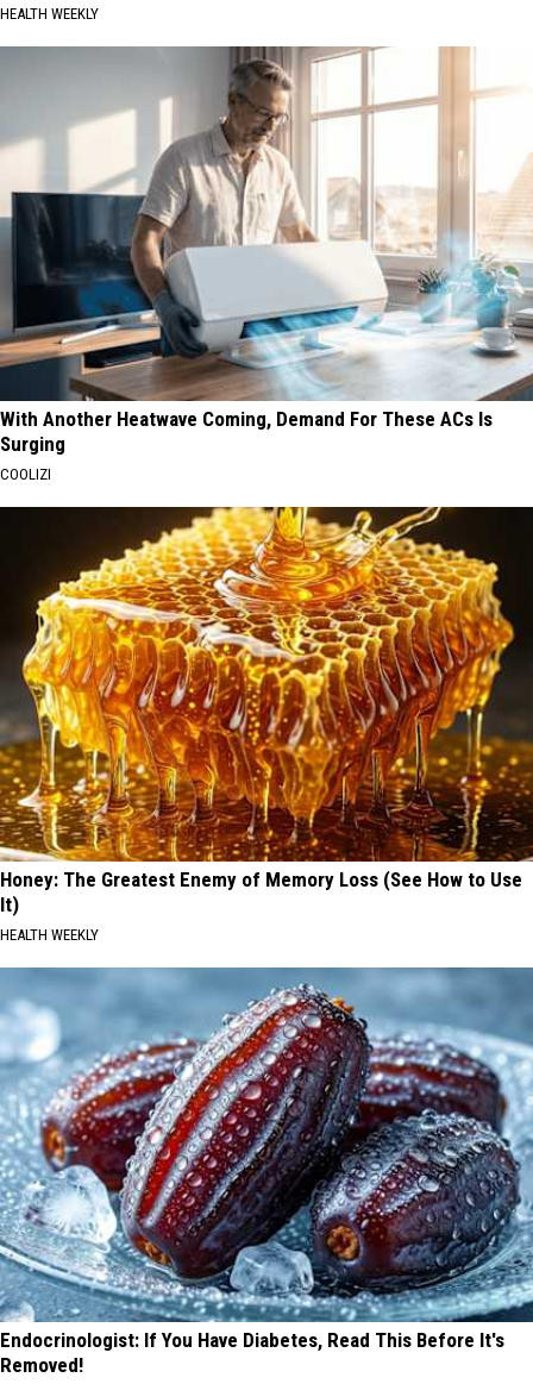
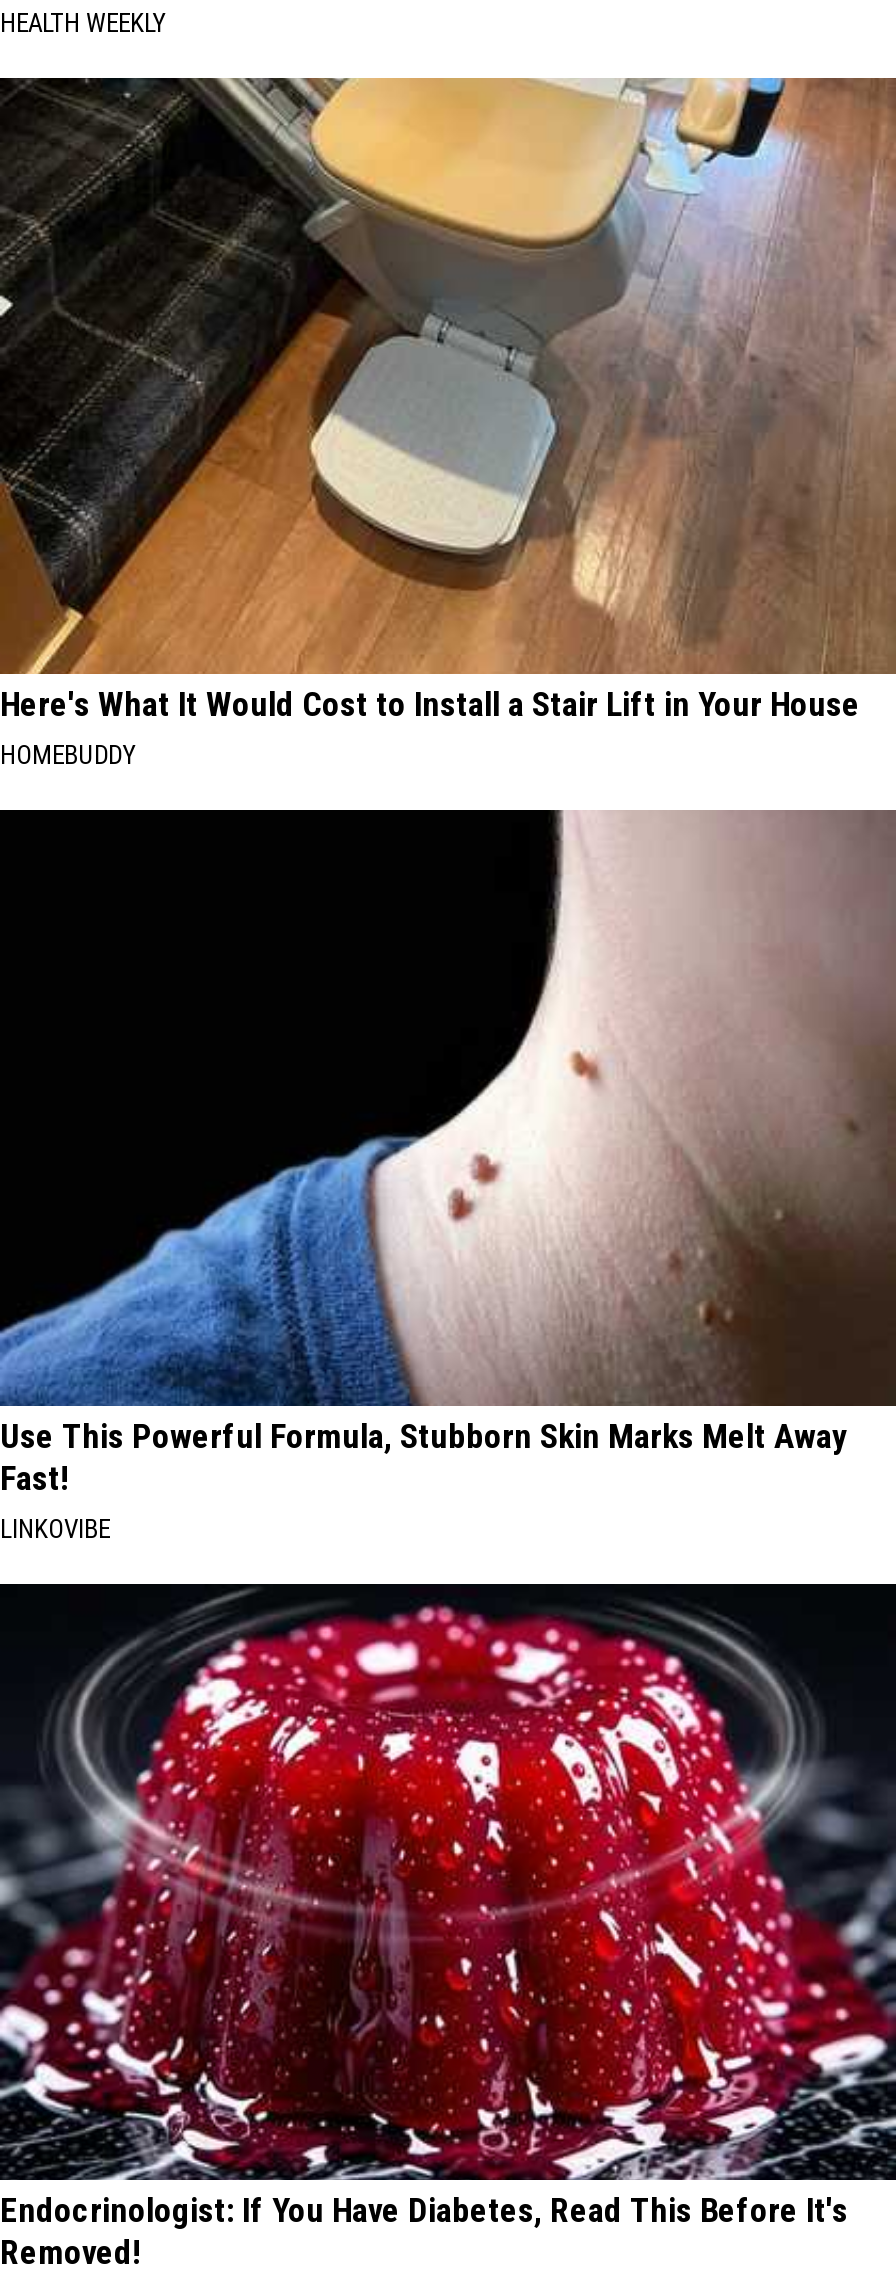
- [image]
- With Another Heatwave Coming, Demand For These ACs Is
- Surging
- COOLIZI
+ [image]
+ Here's What It Would Cost to Install a Stair Lift in Your House
+ HOMEBUDDY

- [image]
- Honey: The Greatest Enemy of Memory Loss (See How to Use
- It)
- HEALTH WEEKLY
+ [image]
+ Use This Powerful Formula, Stubborn Skin Marks Melt Away
+ Fast!
+ LINKOVIBE

- [image]
+ [image]
